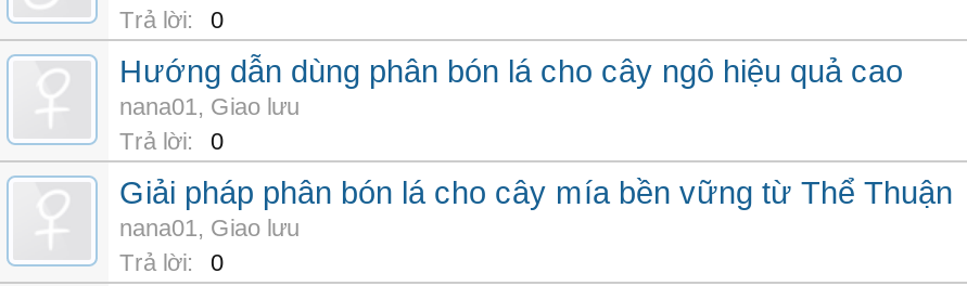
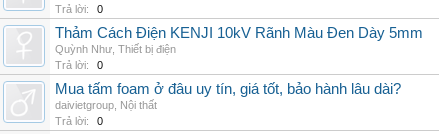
- Hướng dẫn dùng phân bón lá cho cây ngô hiệu quả cao
- nana01, Giao lưu
+ Thảm Cách Điện KENJI 10kV Rãnh Màu Đen Dày 5mm
+ Quỳnh Như, Thiết bị điện

- Giải pháp phân bón lá cho cây mía bền vững từ Thể Thuận
- nana01, Giao lưu
+ Mua tấm foam ở đâu uy tín, giá tốt, bảo hành lâu dài?
+ daivietgroup, Nội thất
